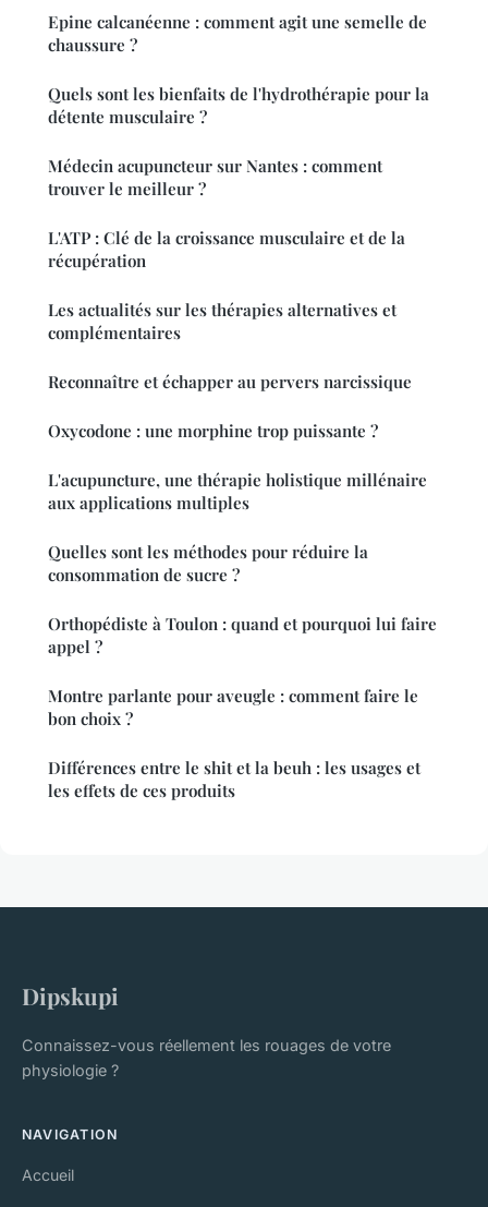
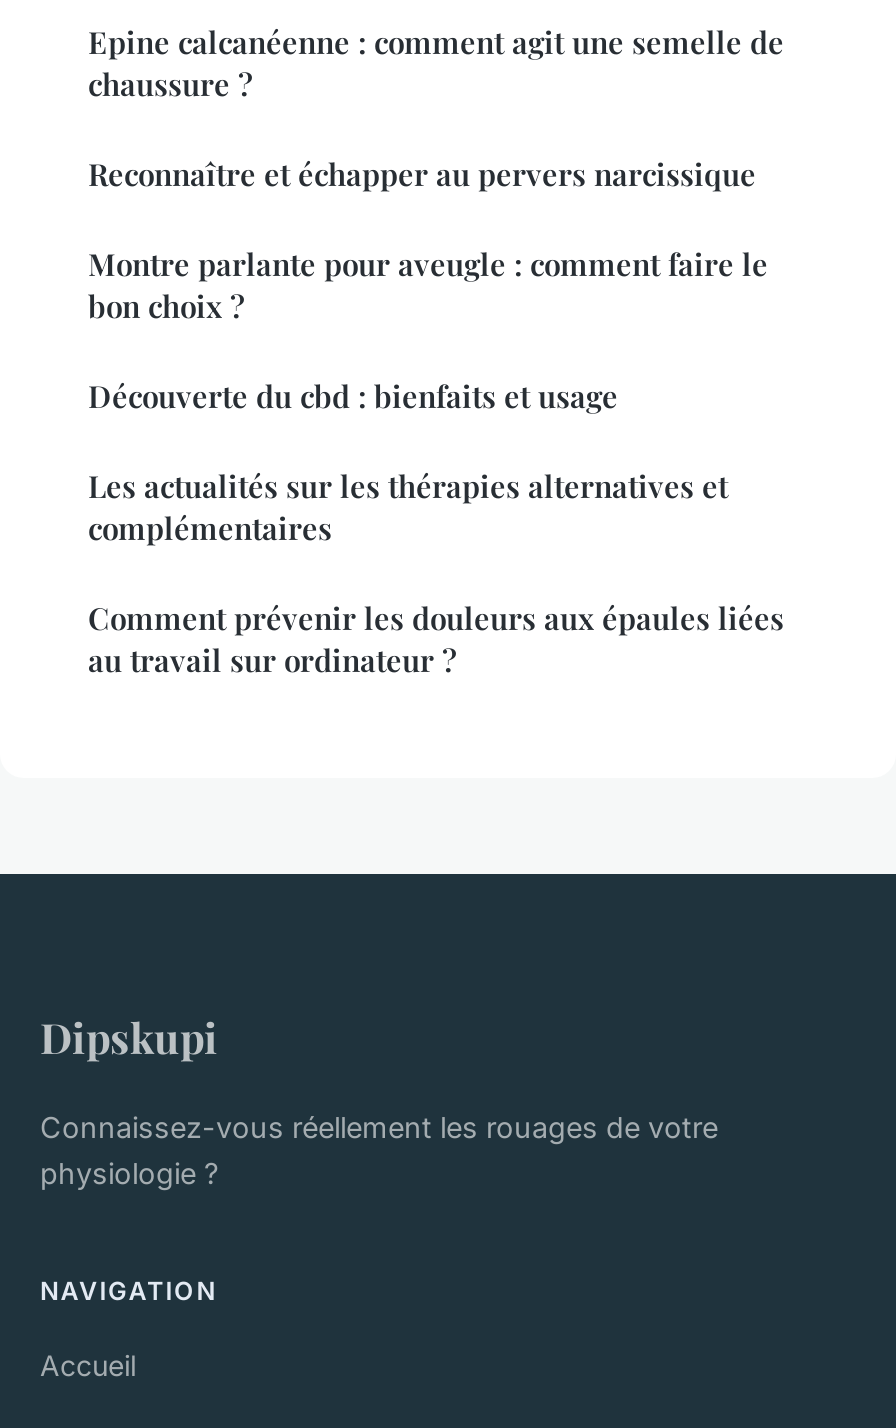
- Quels sont les bienfaits de l'hydrothérapie pour la
- détente musculaire ?

- Médecin acupuncteur sur Nantes : comment
- trouver le meilleur ?

- L'ATP : Clé de la croissance musculaire et de la
- récupération
+ Découverte du cbd : bienfaits et usage

moved up: Reconnaître et échapper au pervers narcissique

- Oxycodone : une morphine trop puissante ?
- L'acupuncture, une thérapie holistique millénaire
- aux applications multiples
- Quelles sont les méthodes pour réduire la
- consommation de sucre ?
- Orthopédiste à Toulon : quand et pourquoi lui faire
- appel ?
- Différences entre le shit et la beuh : les usages et
- les effets de ces produits
+ Comment prévenir les douleurs aux épaules liées
+ au travail sur ordinateur ?

moved up: Montre parlante pour aveugle : comment faire le | bon choix ?
